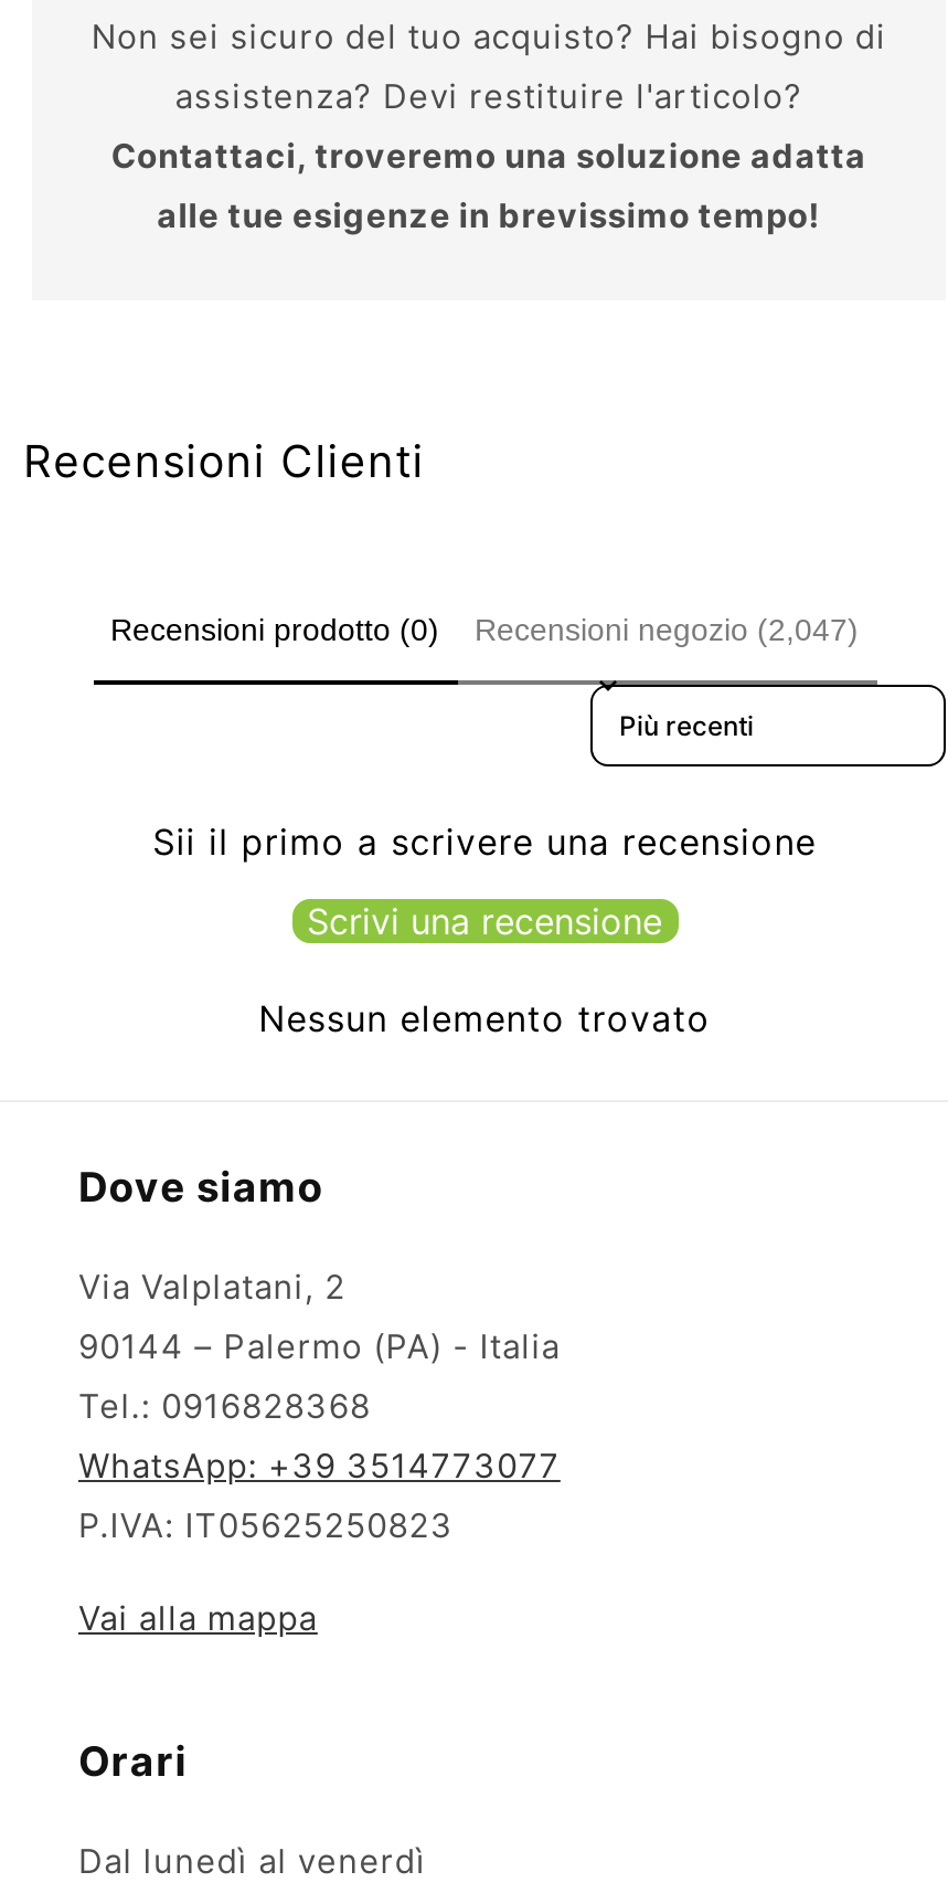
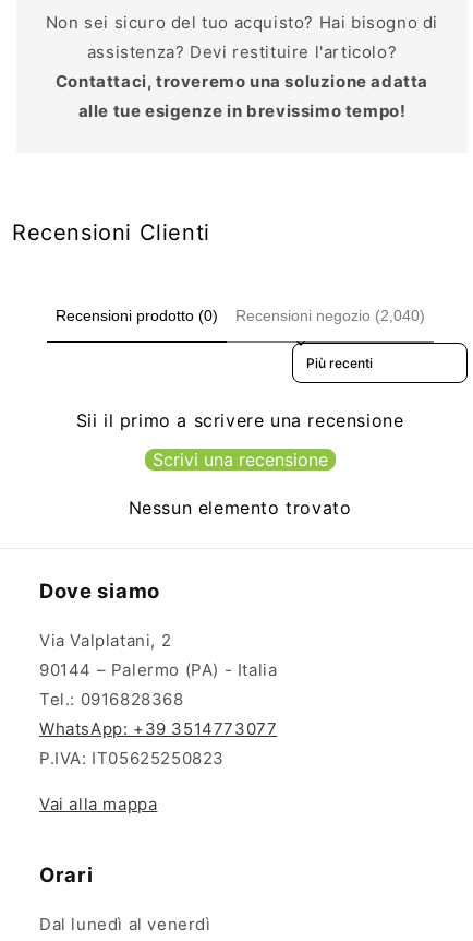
- Recensioni negozio (2,047)
+ Recensioni negozio (2,040)
